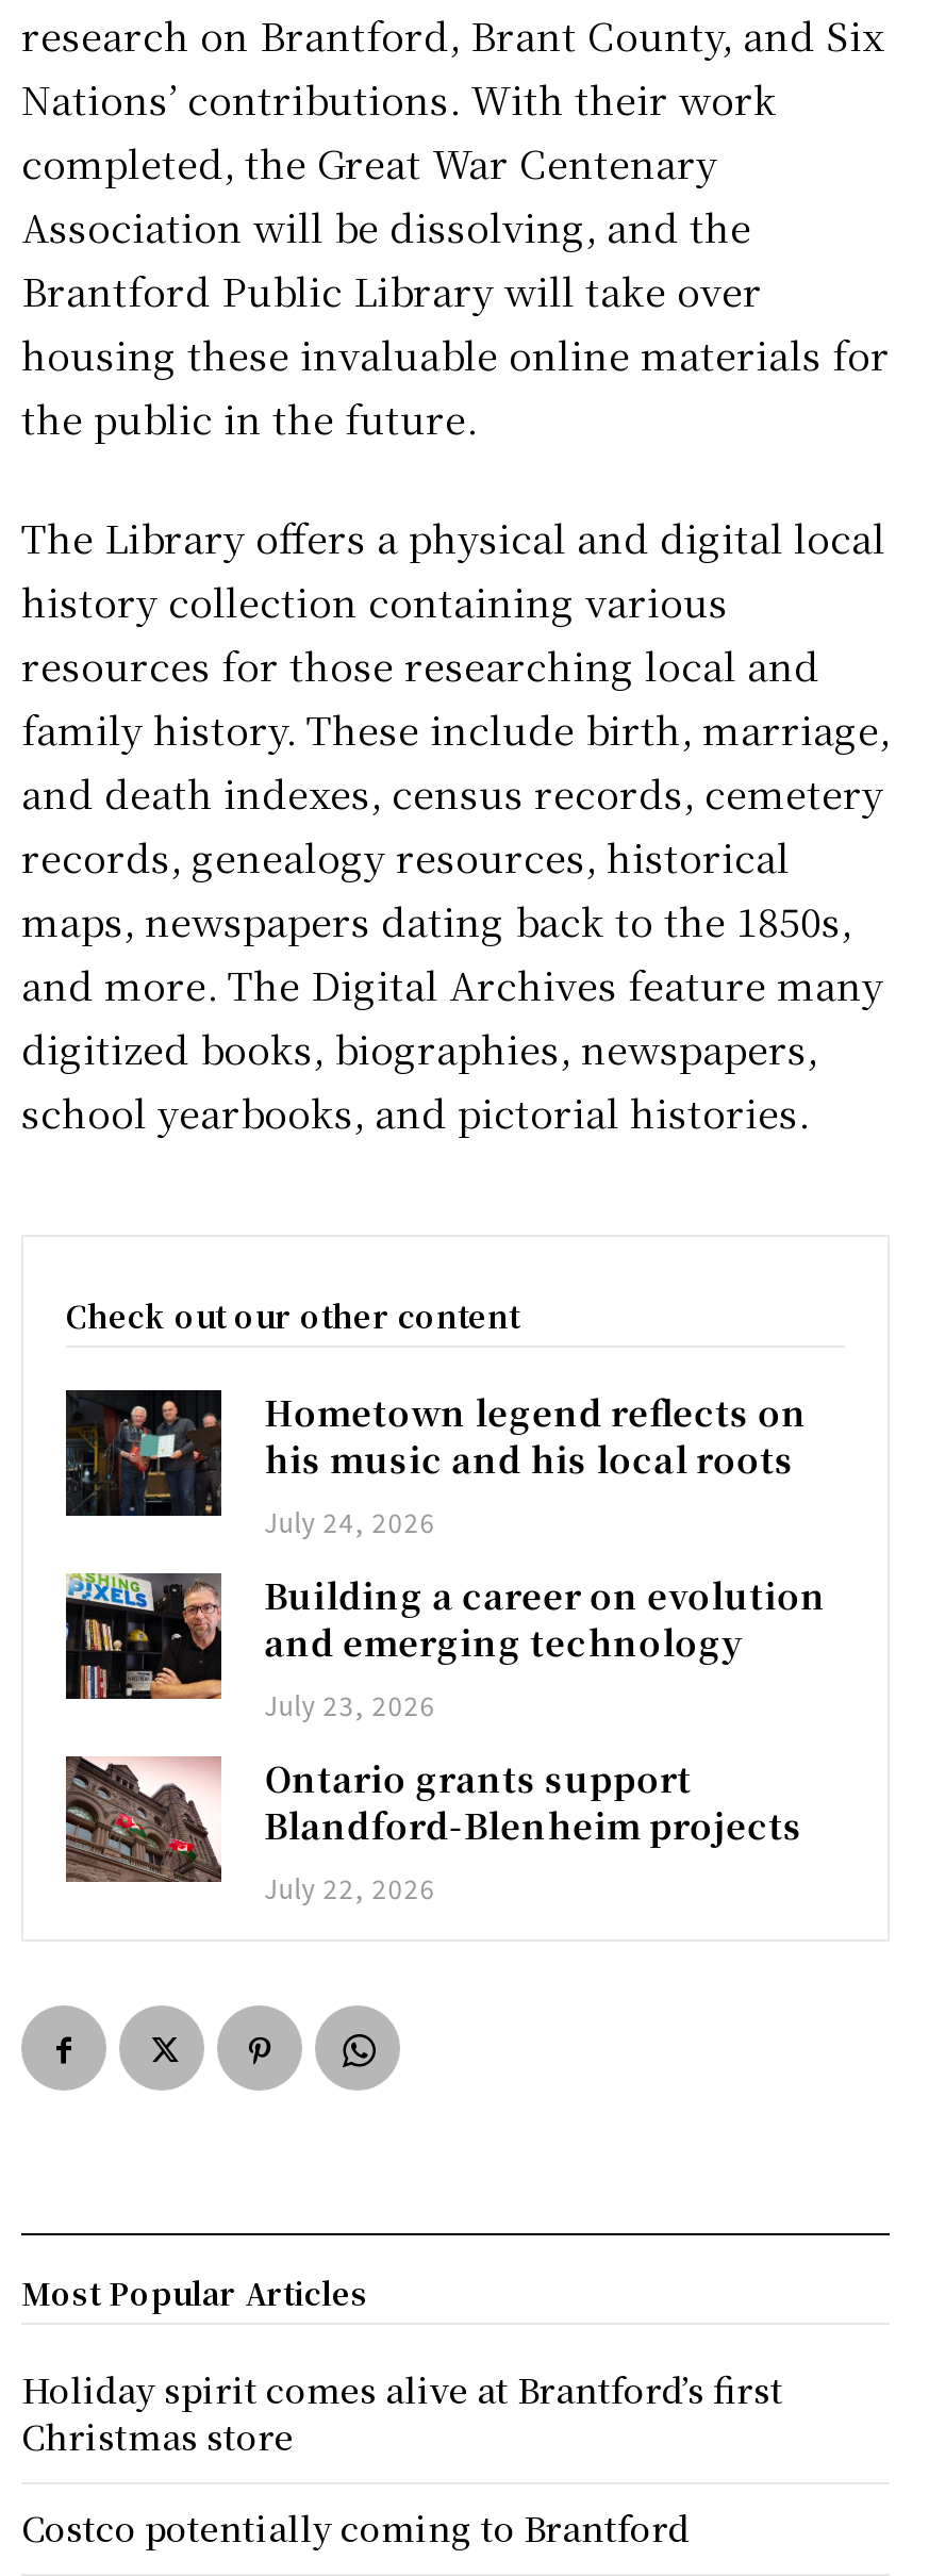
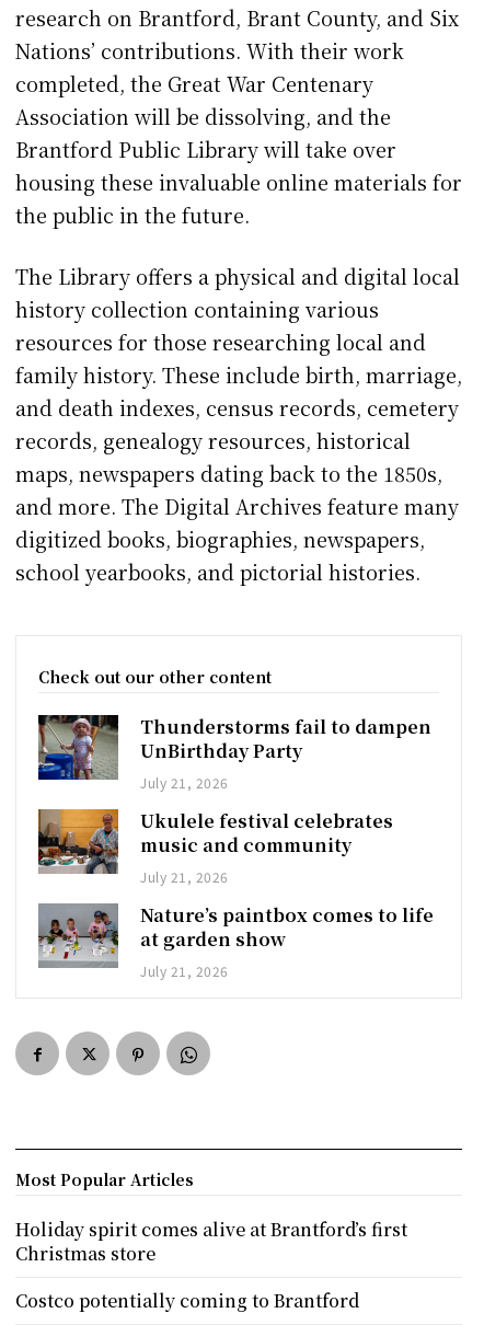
- [image]
- Hometown legend reflects on
- his music and his local roots
- July 24, 2026
+ [image]
+ Thunderstorms fail to dampen
+ UnBirthday Party
+ July 21, 2026

- [image]
- Building a career on evolution
- and emerging technology
- July 23, 2026
+ [image]
+ Ukulele festival celebrates
+ music and community
+ July 21, 2026

- [image]
- Ontario grants support
- Blandford-Blenheim projects
- July 22, 2026
+ [image]
+ Nature’s paintbox comes to life
+ at garden show
+ July 21, 2026
